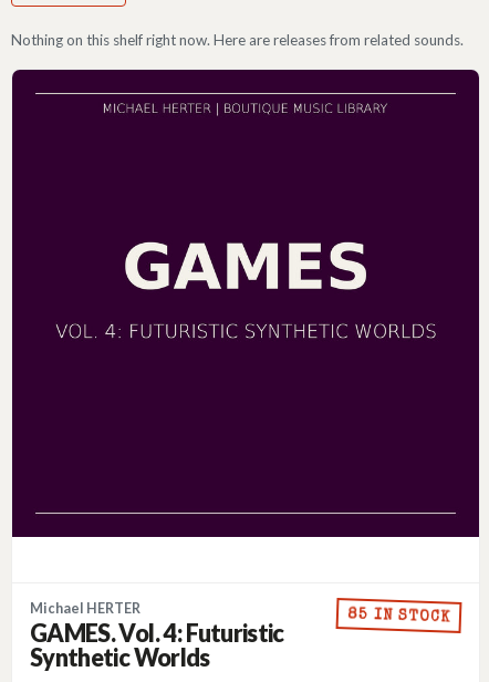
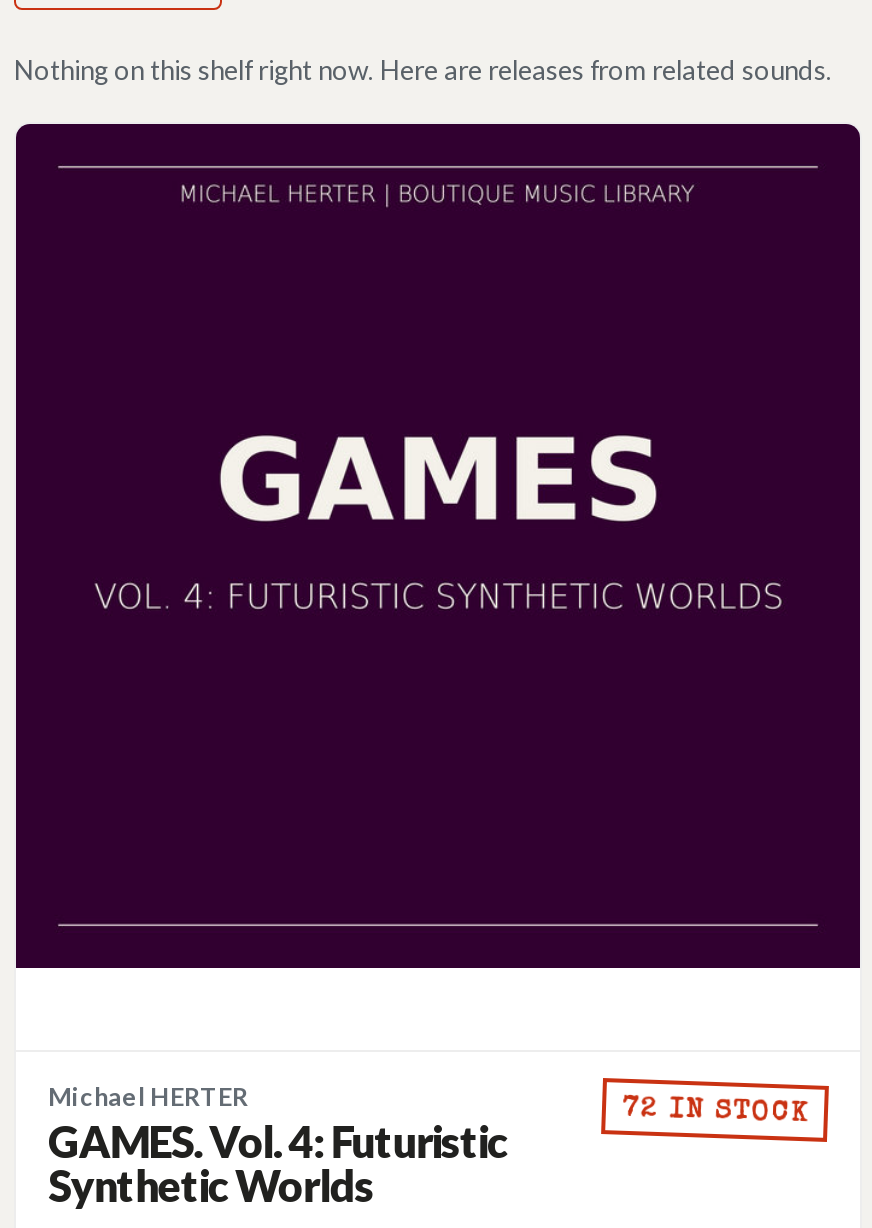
- 85 IN STOCK
+ 72 IN STOCK
